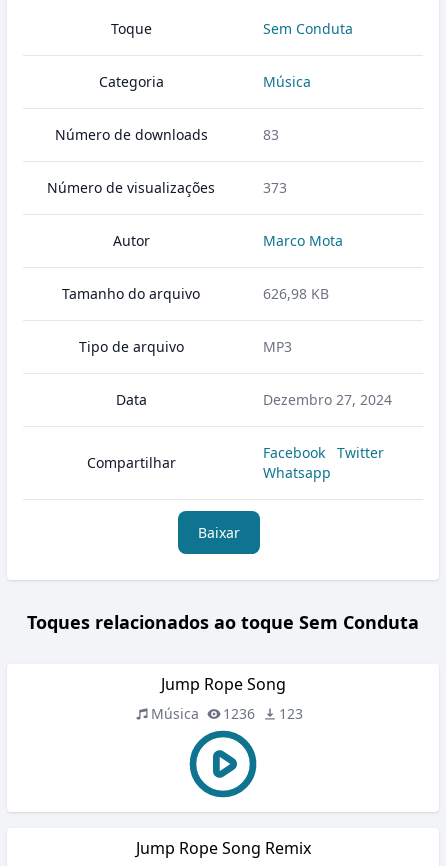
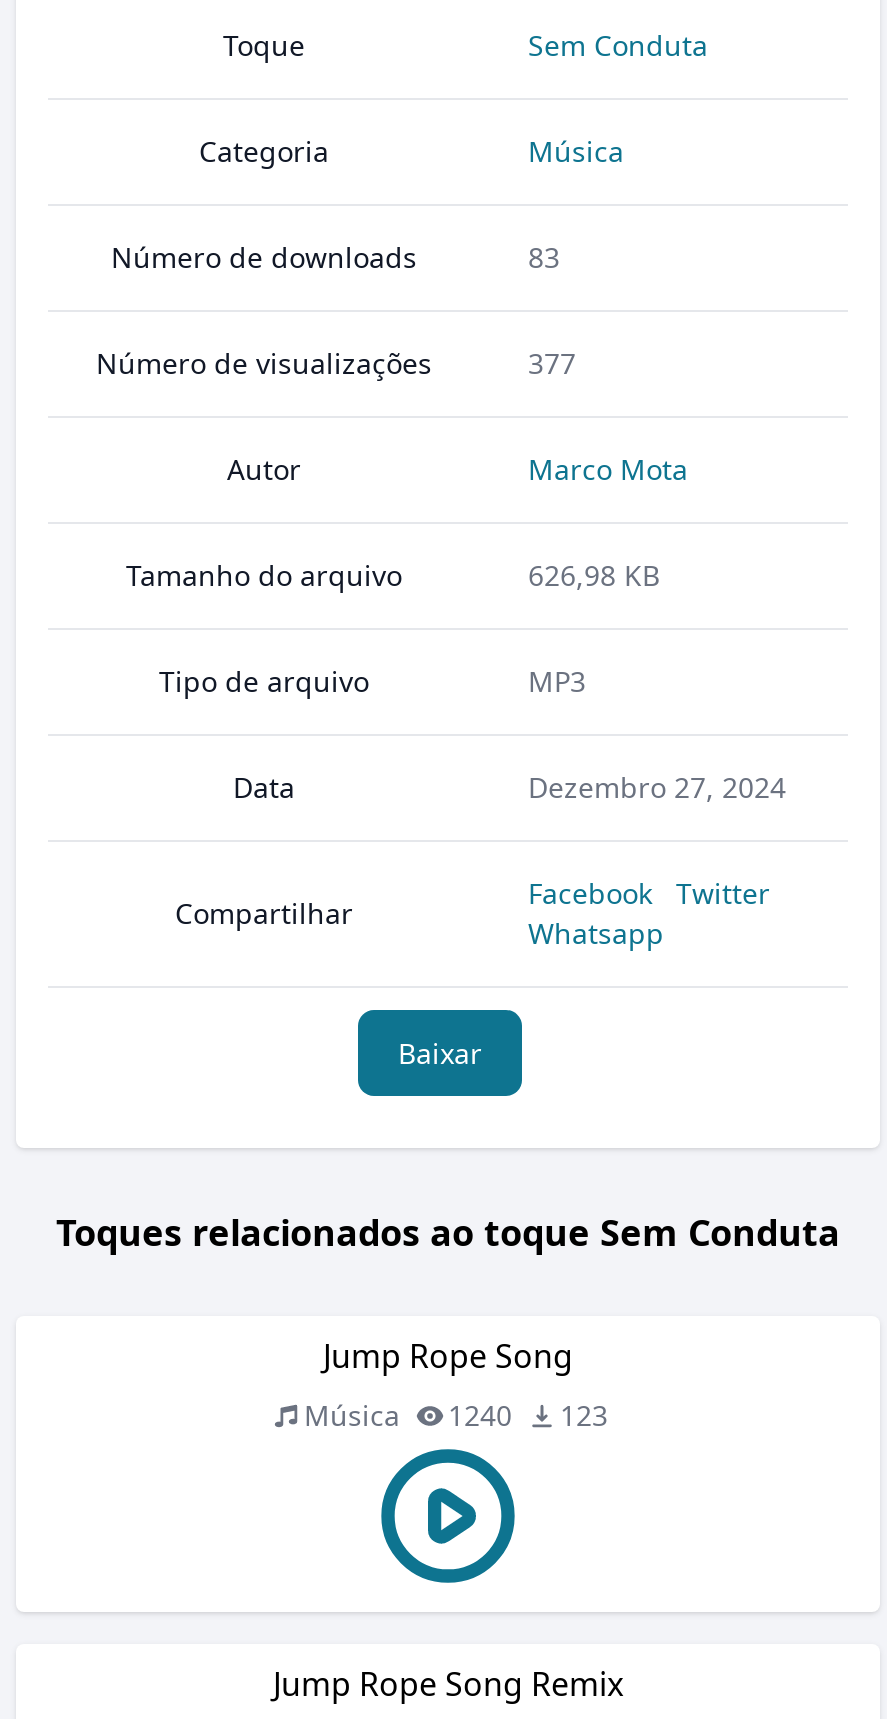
- 373
+ 377

- Música 1236 123
+ Música 1240 123
